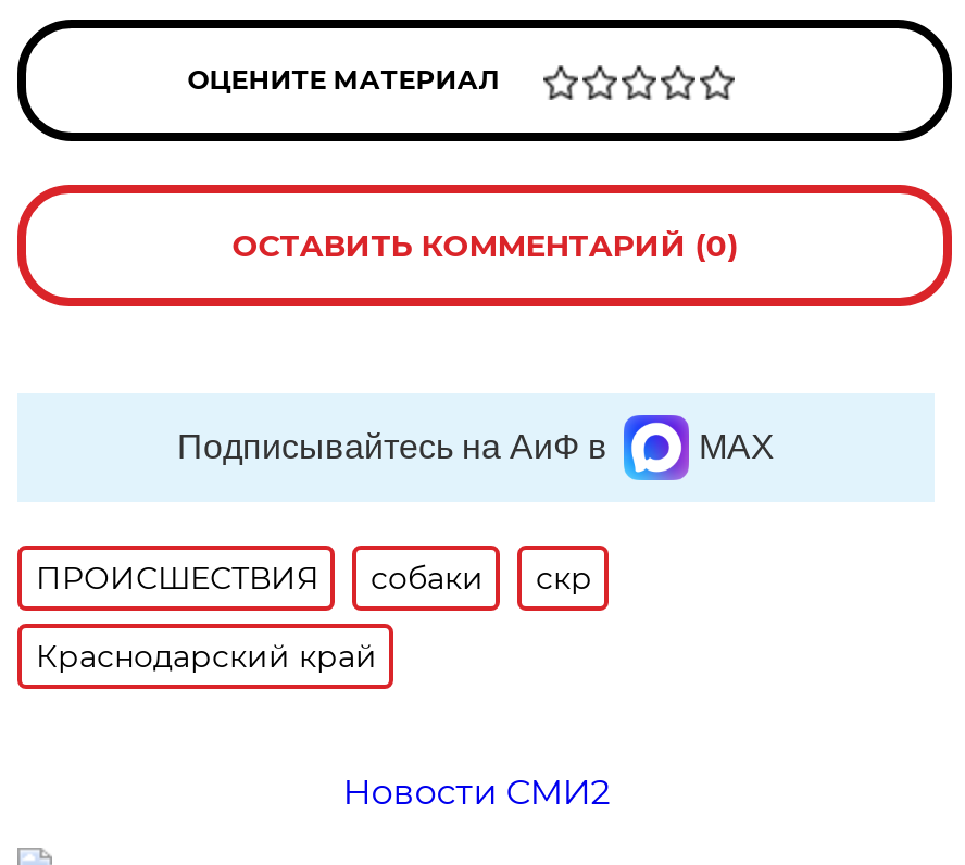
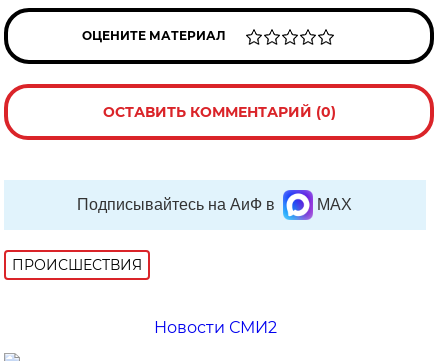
- собаки
- скр
- Краснодарский край
